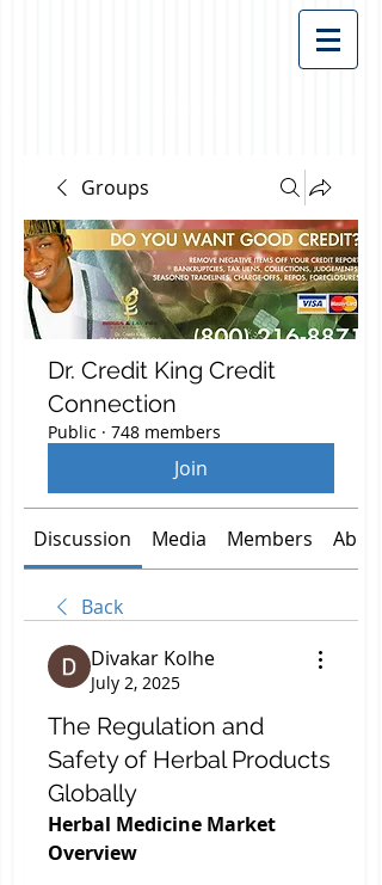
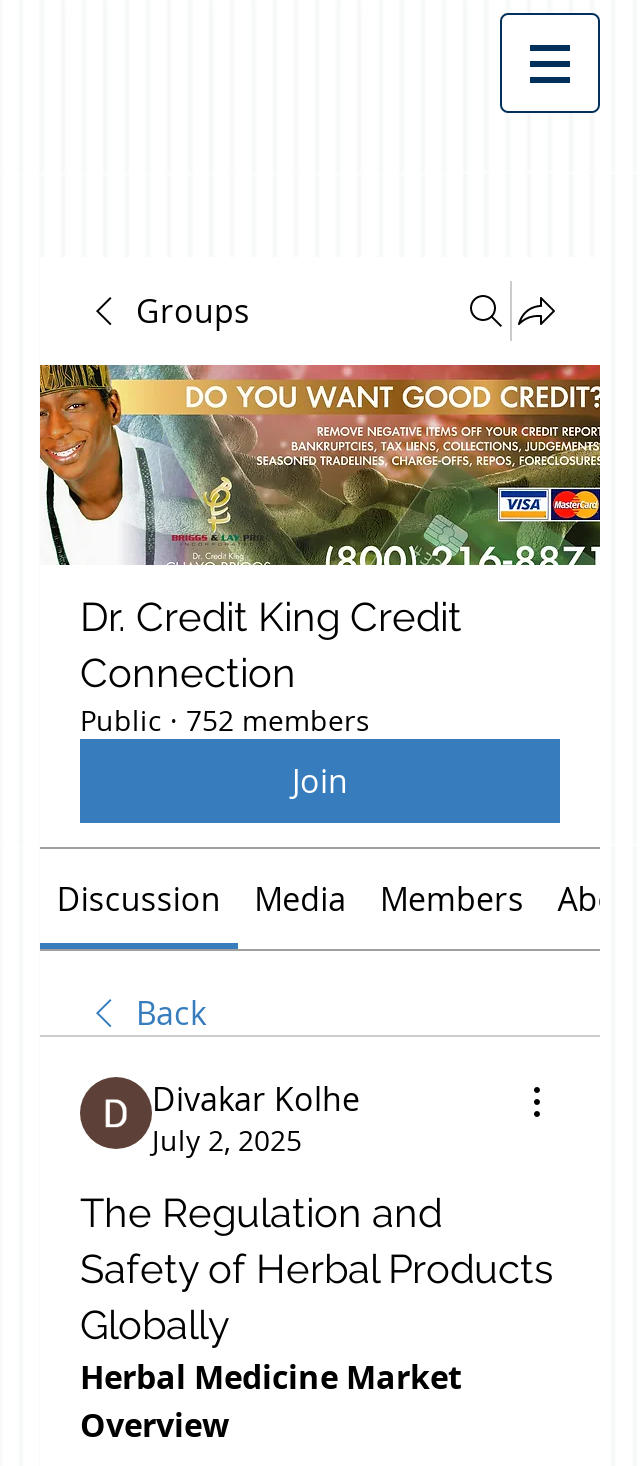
- Public · 748 members
+ Public · 752 members
